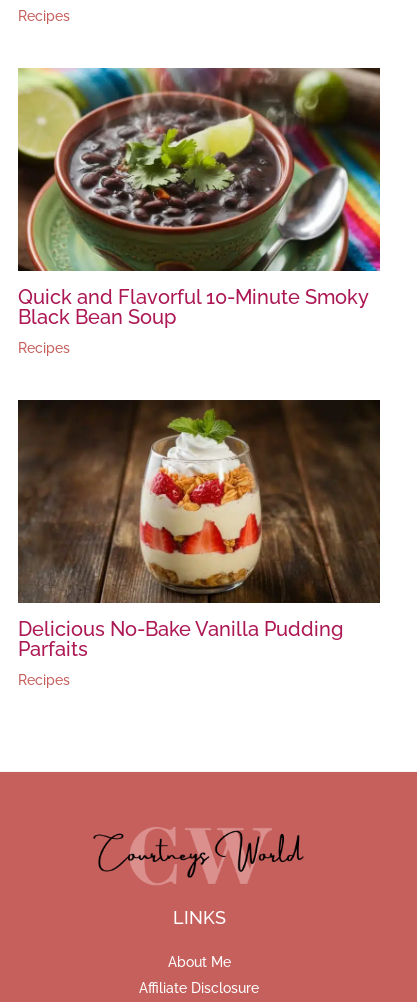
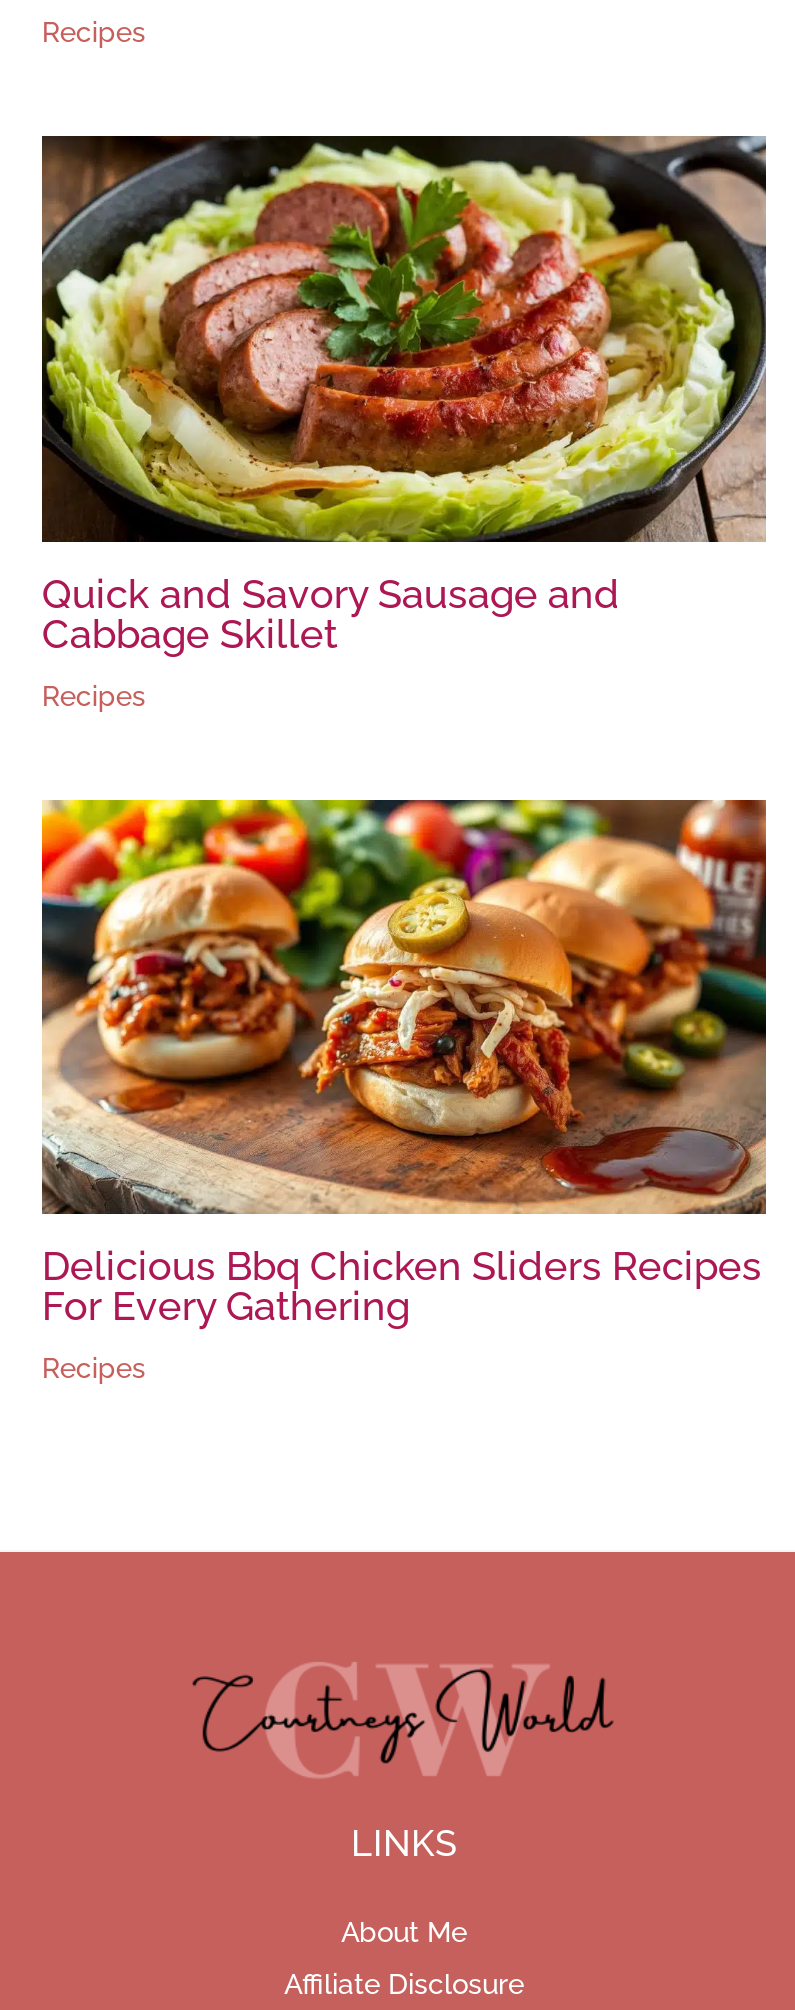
- [image]
- Quick and Flavorful 10-Minute Smoky
- Black Bean Soup
+ [image]
+ Quick and Savory Sausage and
+ Cabbage Skillet

- [image]
- Delicious No-Bake Vanilla Pudding
- Parfaits
+ [image]
+ Delicious Bbq Chicken Sliders Recipes
+ For Every Gathering
